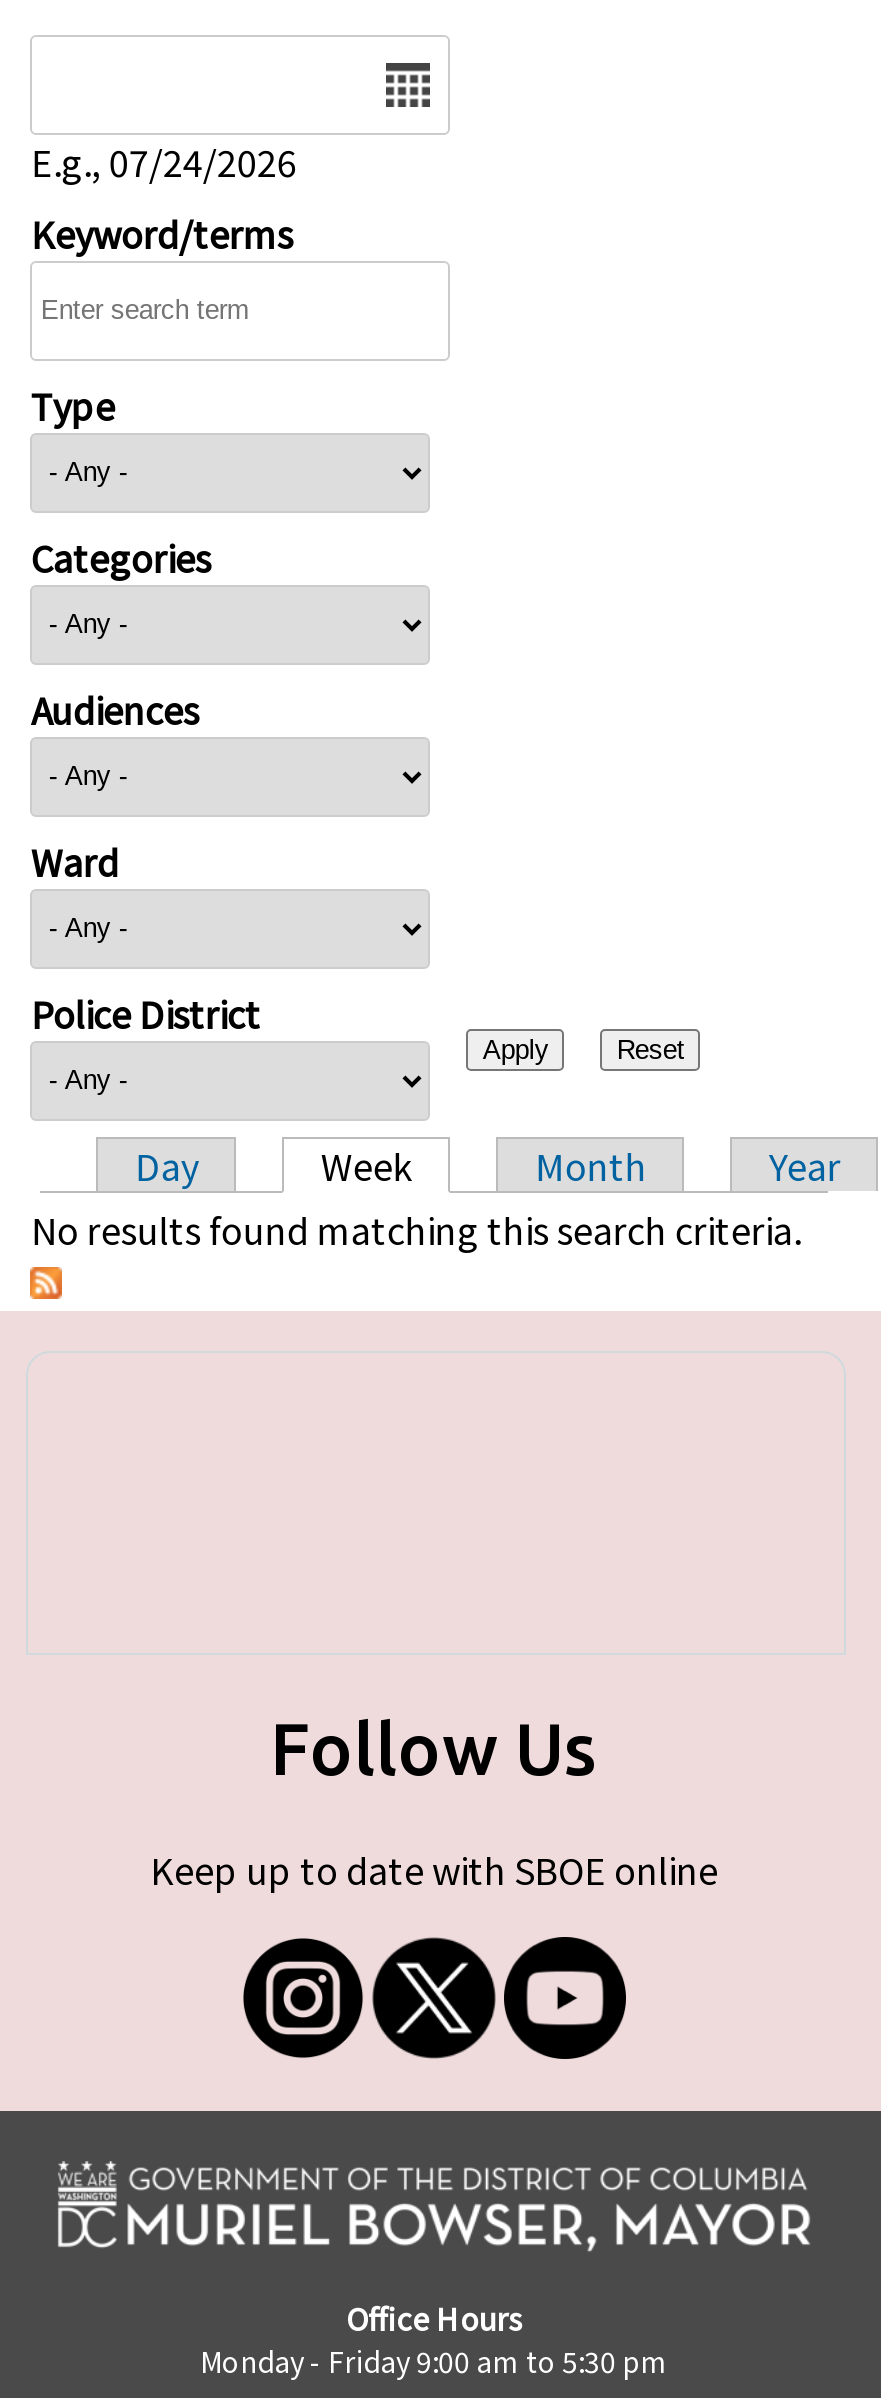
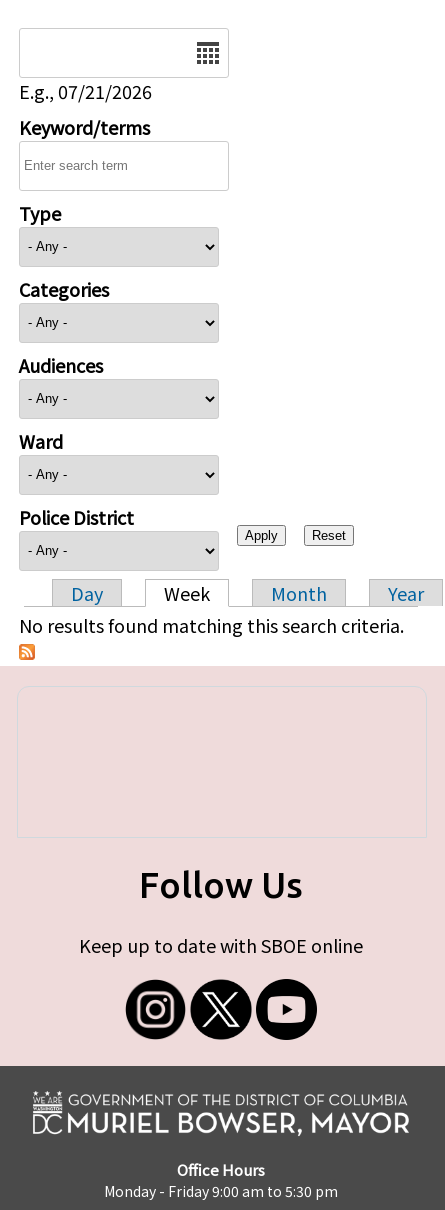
- E.g., 07/24/2026
+ E.g., 07/21/2026
